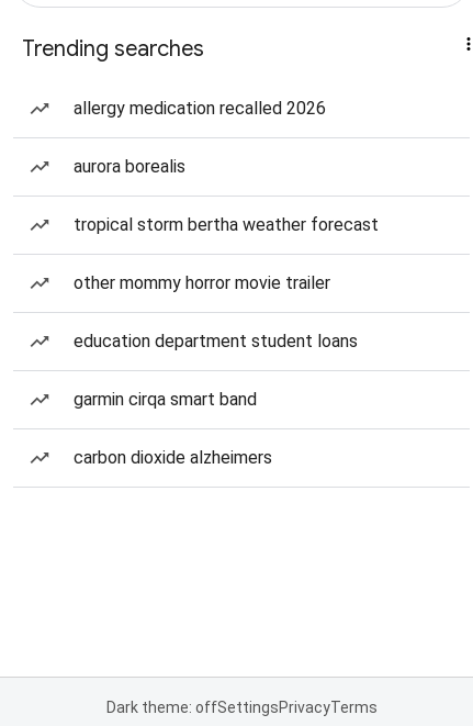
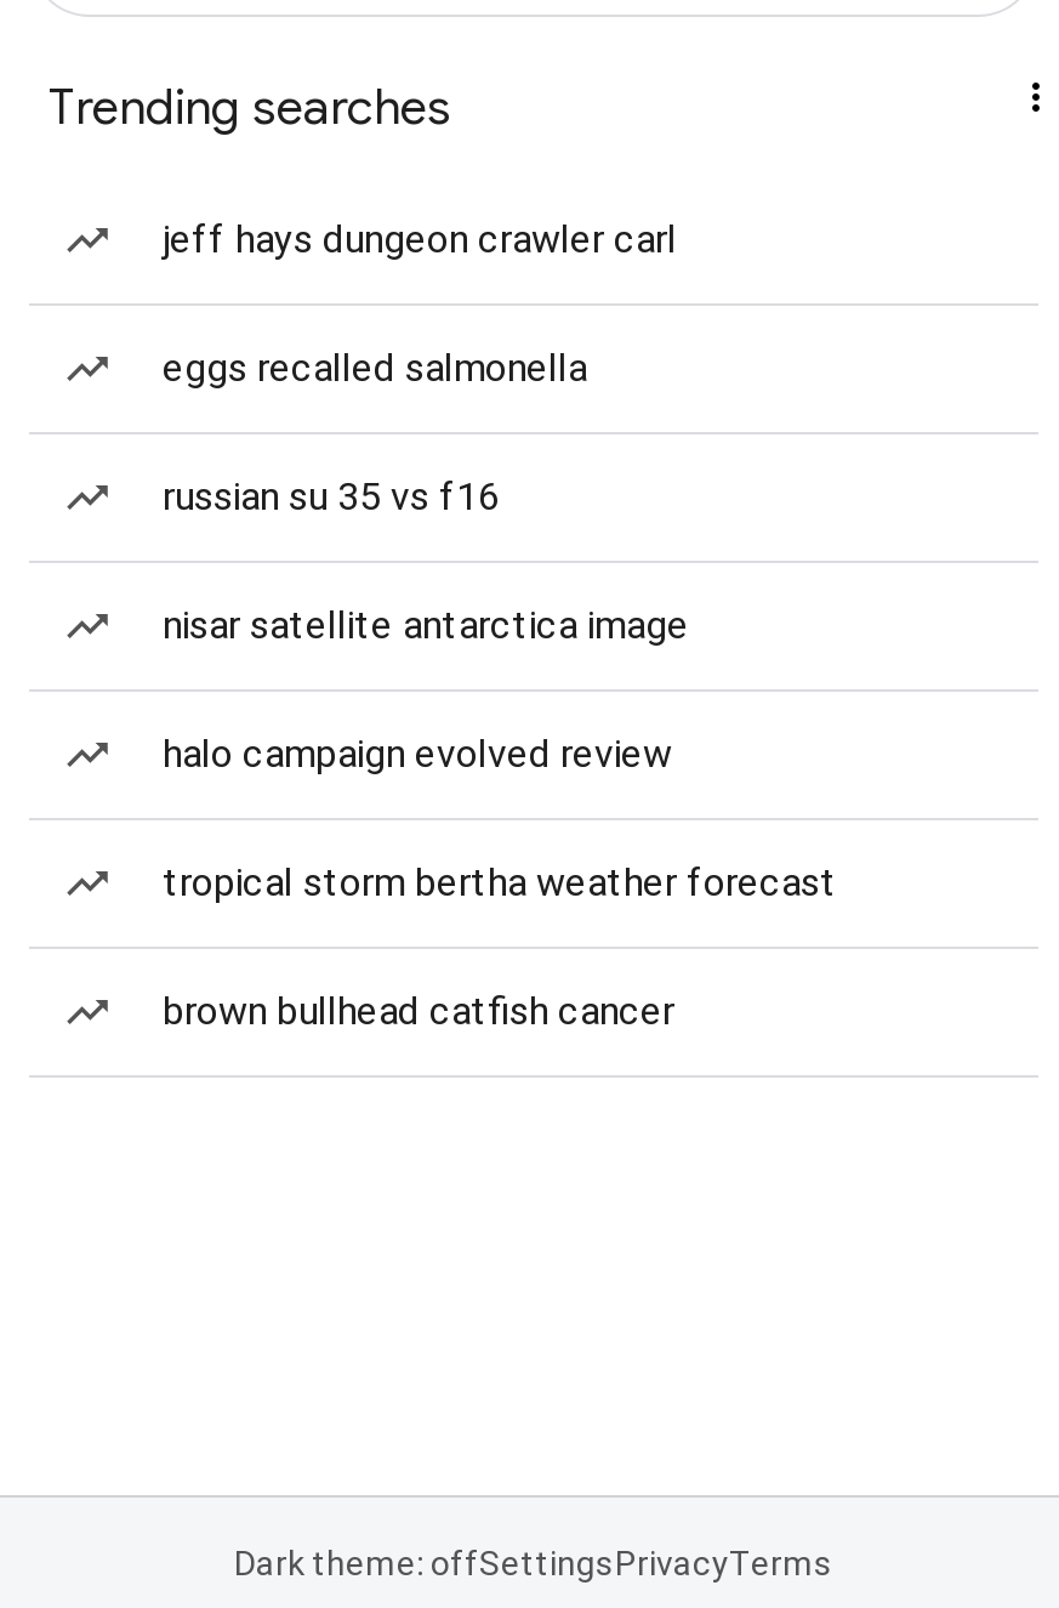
- allergy medication recalled 2026
- aurora borealis
+ jeff hays dungeon crawler carl
+ eggs recalled salmonella
+ russian su 35 vs f16
+ nisar satellite antarctica image
+ halo campaign evolved review

moved down: tropical storm bertha weather forecast

- other mommy horror movie trailer
- education department student loans
- garmin cirqa smart band
- carbon dioxide alzheimers
+ brown bullhead catfish cancer
